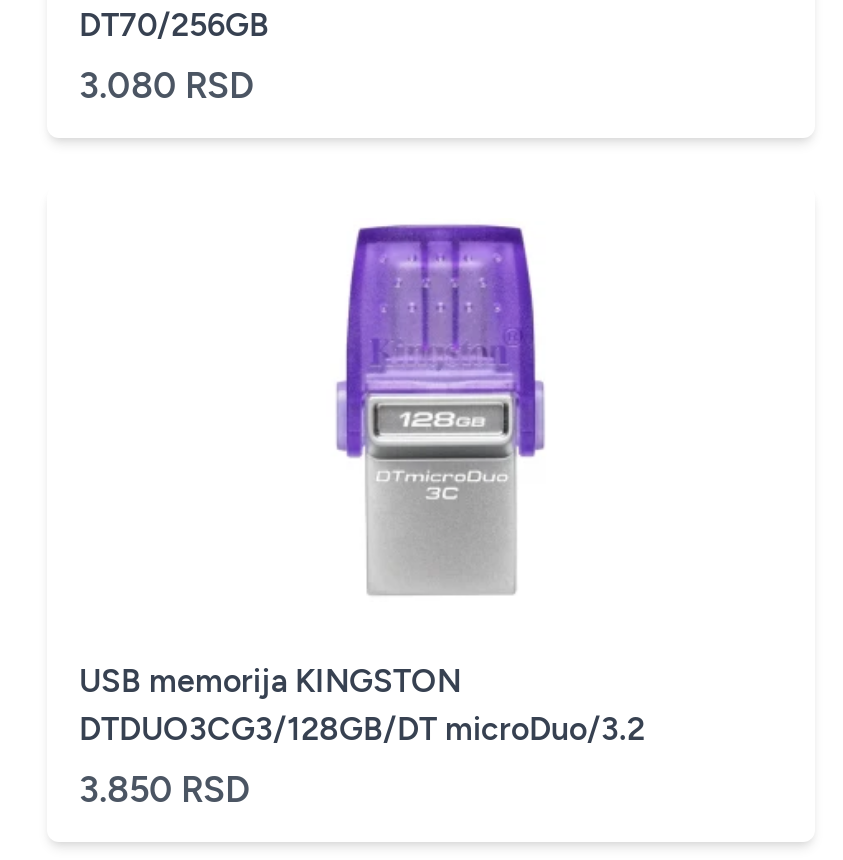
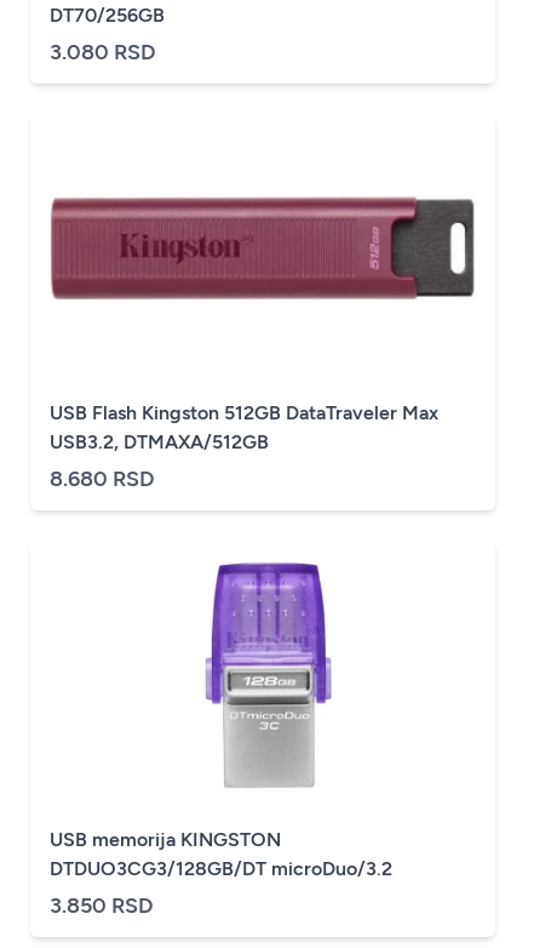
+ USB Flash Kingston 512GB DataTraveler Max
+ USB3.2, DTMAXA/512GB
+ 8.680 RSD

+ [image]
